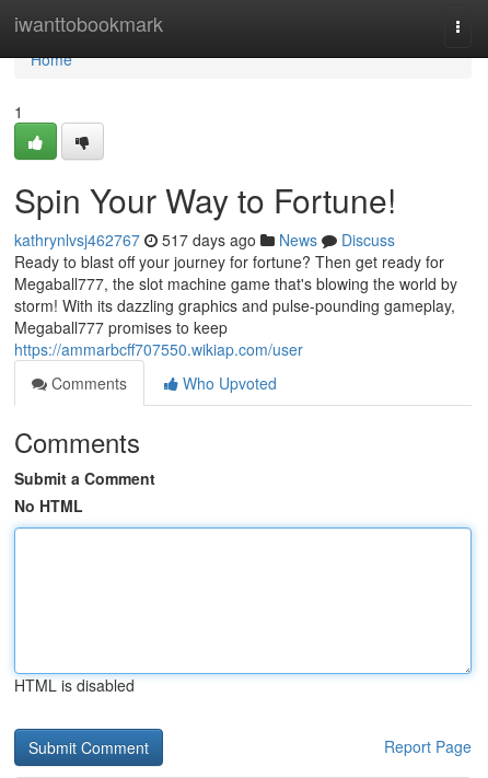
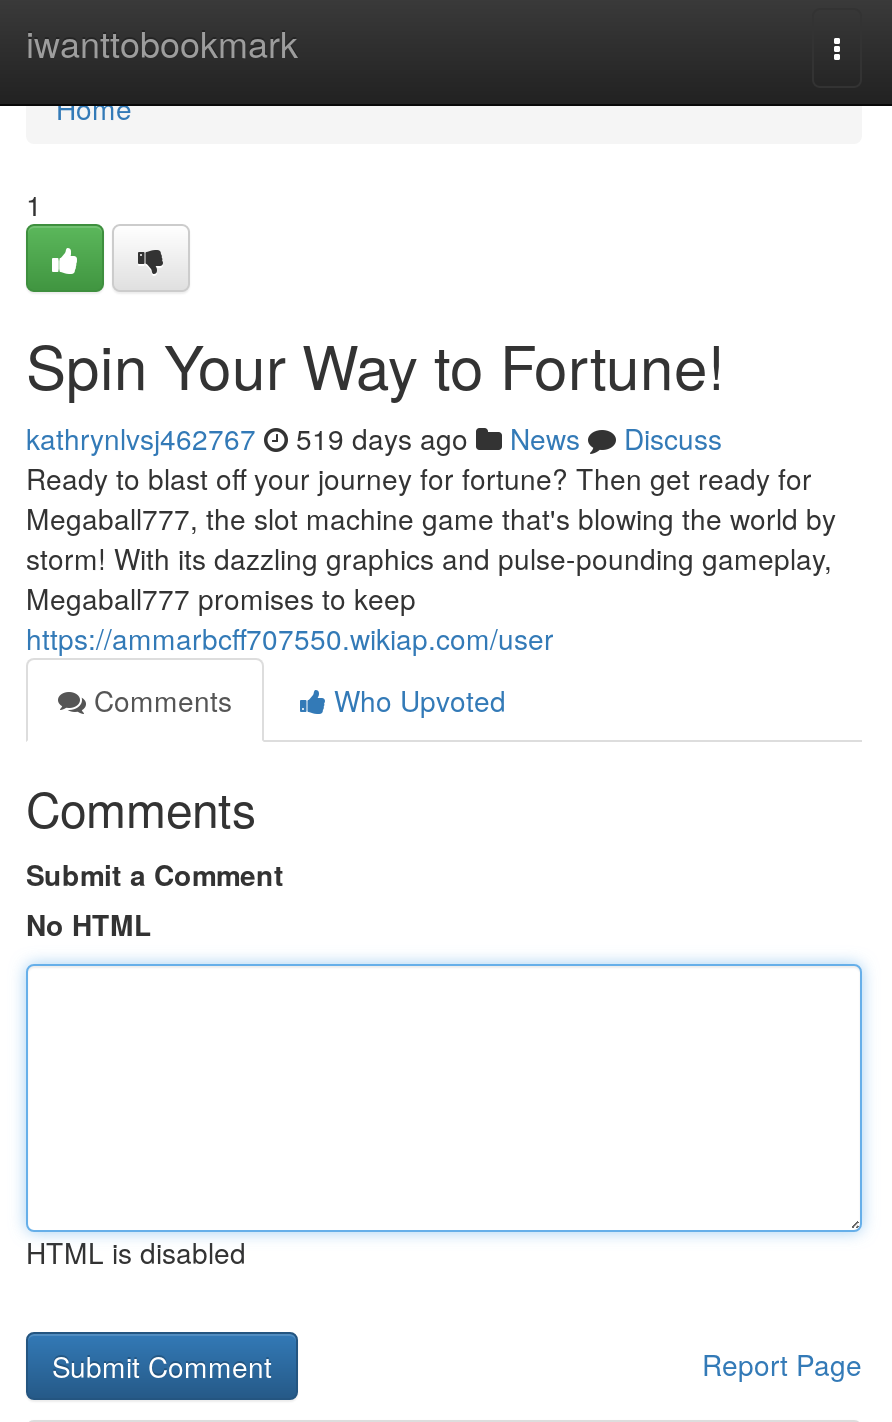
- kathrynlvsj462767 517 days ago News Discuss
+ kathrynlvsj462767 519 days ago News Discuss
